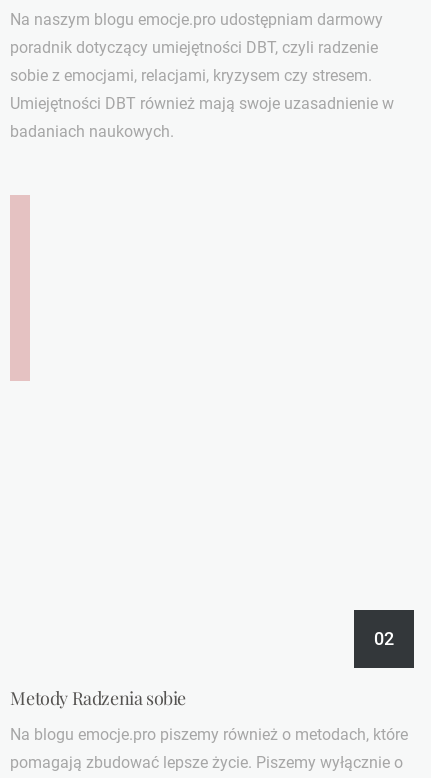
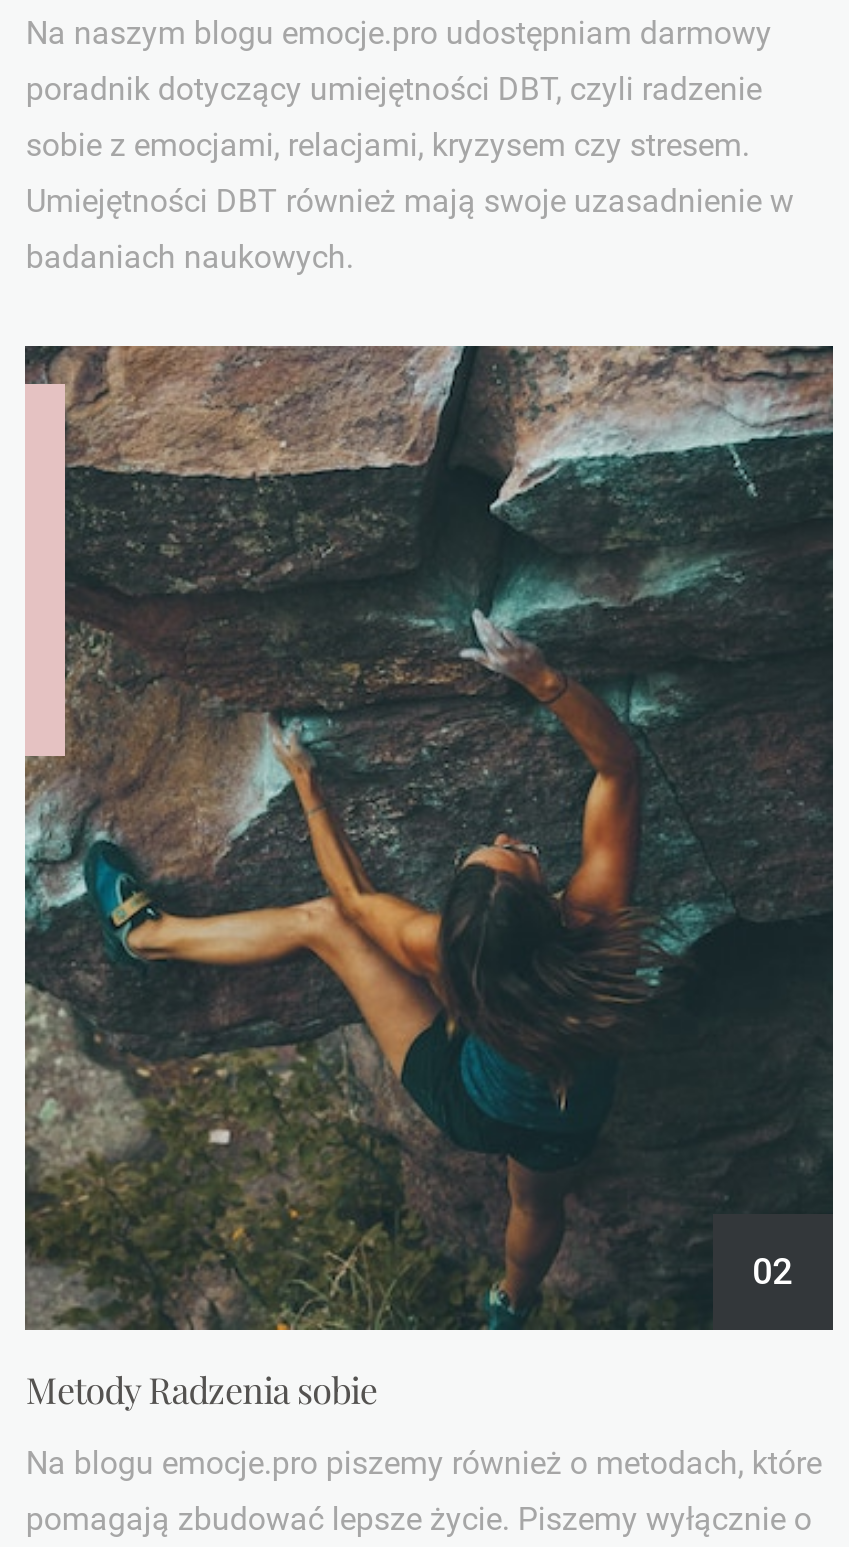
+ [image]
